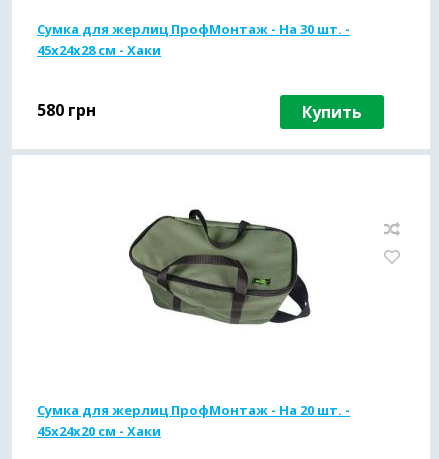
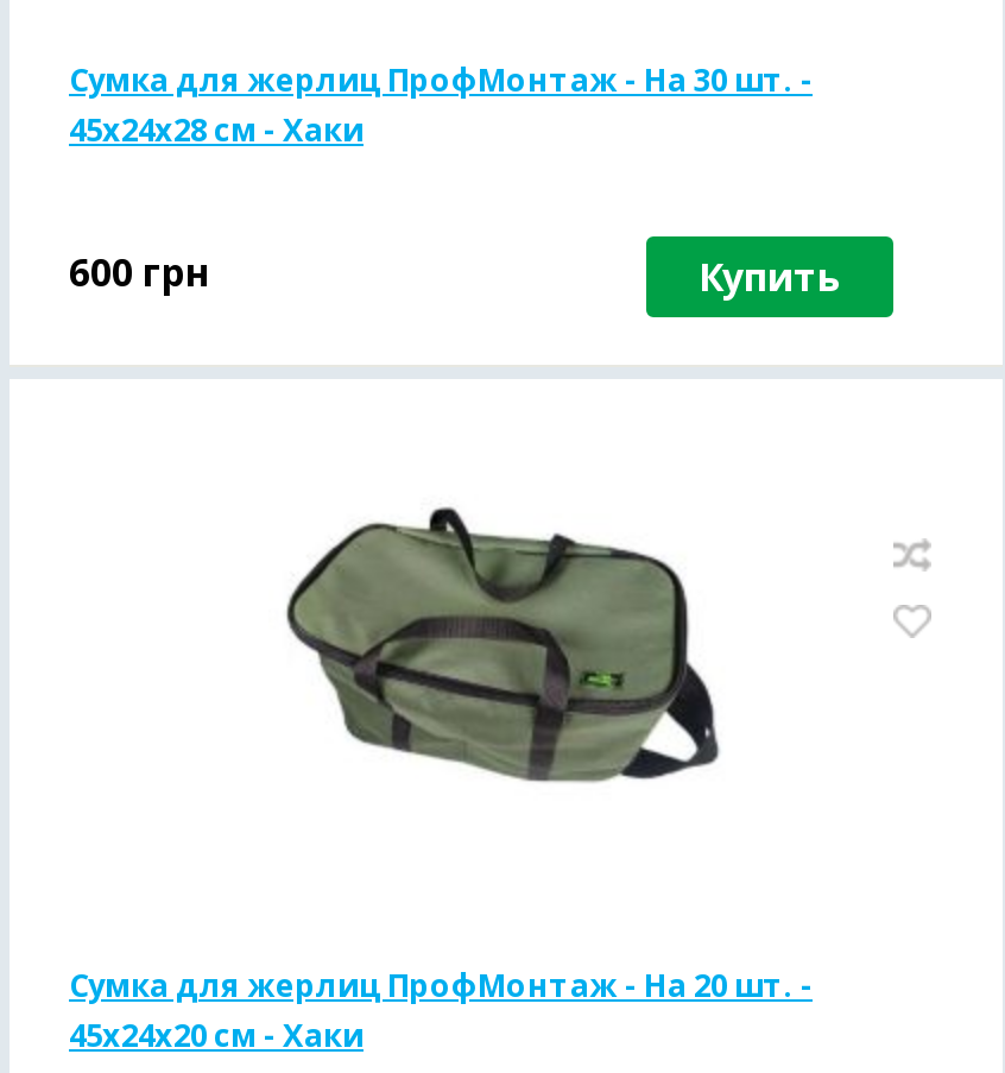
- 580 грн
+ 600 грн
